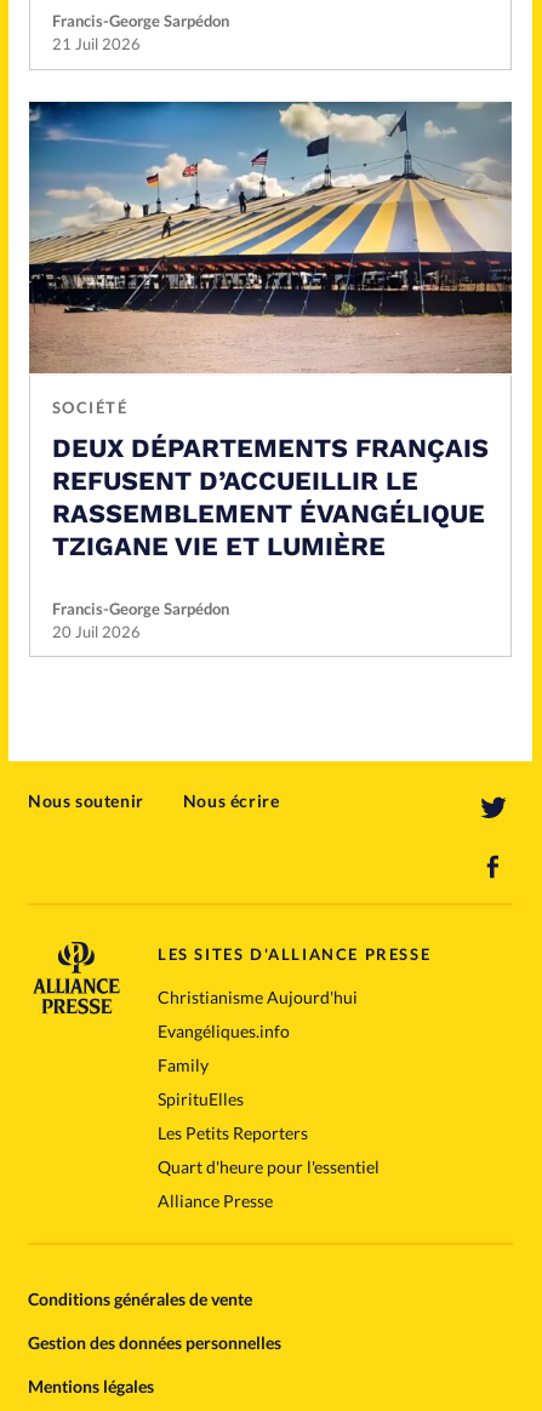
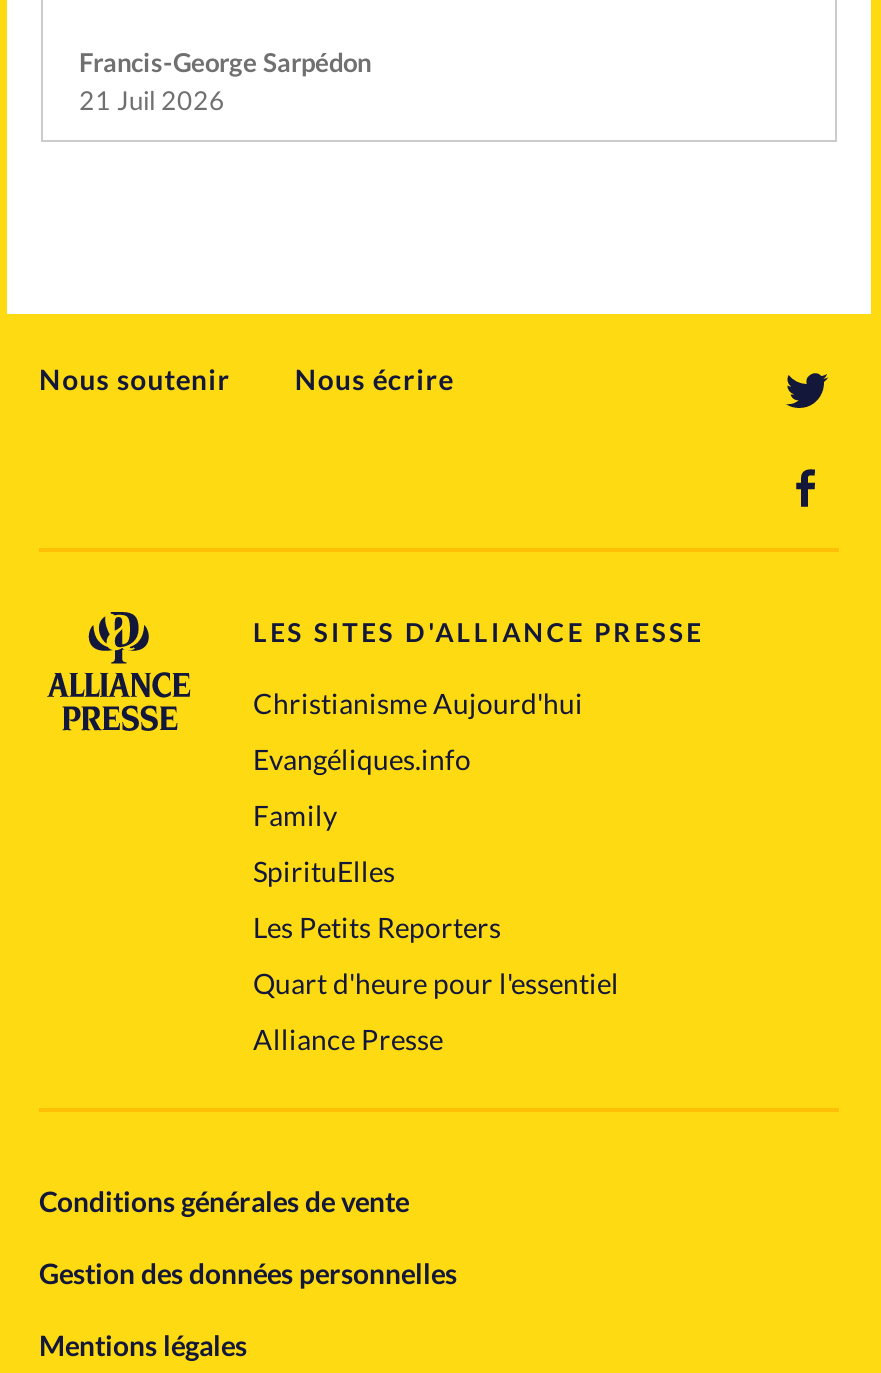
- [image]
- SOCIÉTÉ
- DEUX DÉPARTEMENTS FRANÇAIS
- REFUSENT D’ACCUEILLIR LE
- RASSEMBLEMENT ÉVANGÉLIQUE
- TZIGANE VIE ET LUMIÈRE
- Francis-George Sarpédon
- 20 Juil 2026
